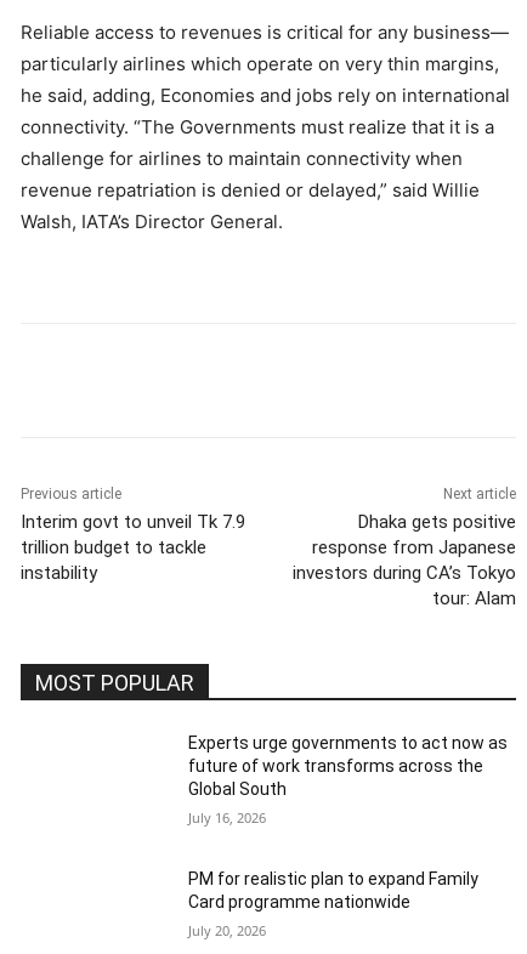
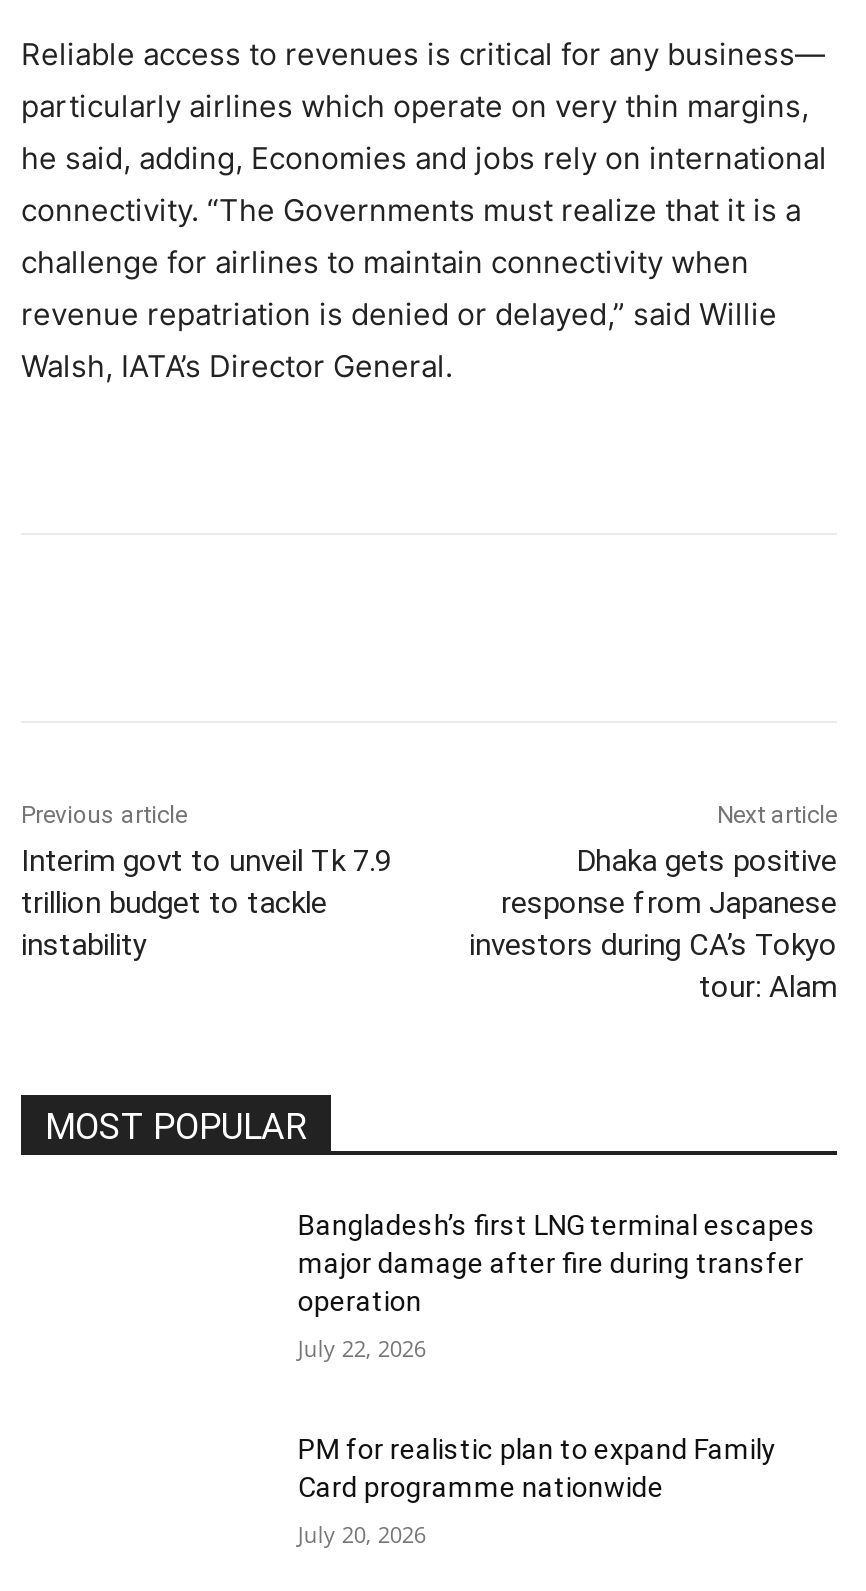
- Experts urge governments to act now as
- future of work transforms across the
- Global South
+ Bangladesh’s first LNG terminal escapes
+ major damage after fire during transfer
+ operation

- July 16, 2026
+ July 22, 2026
